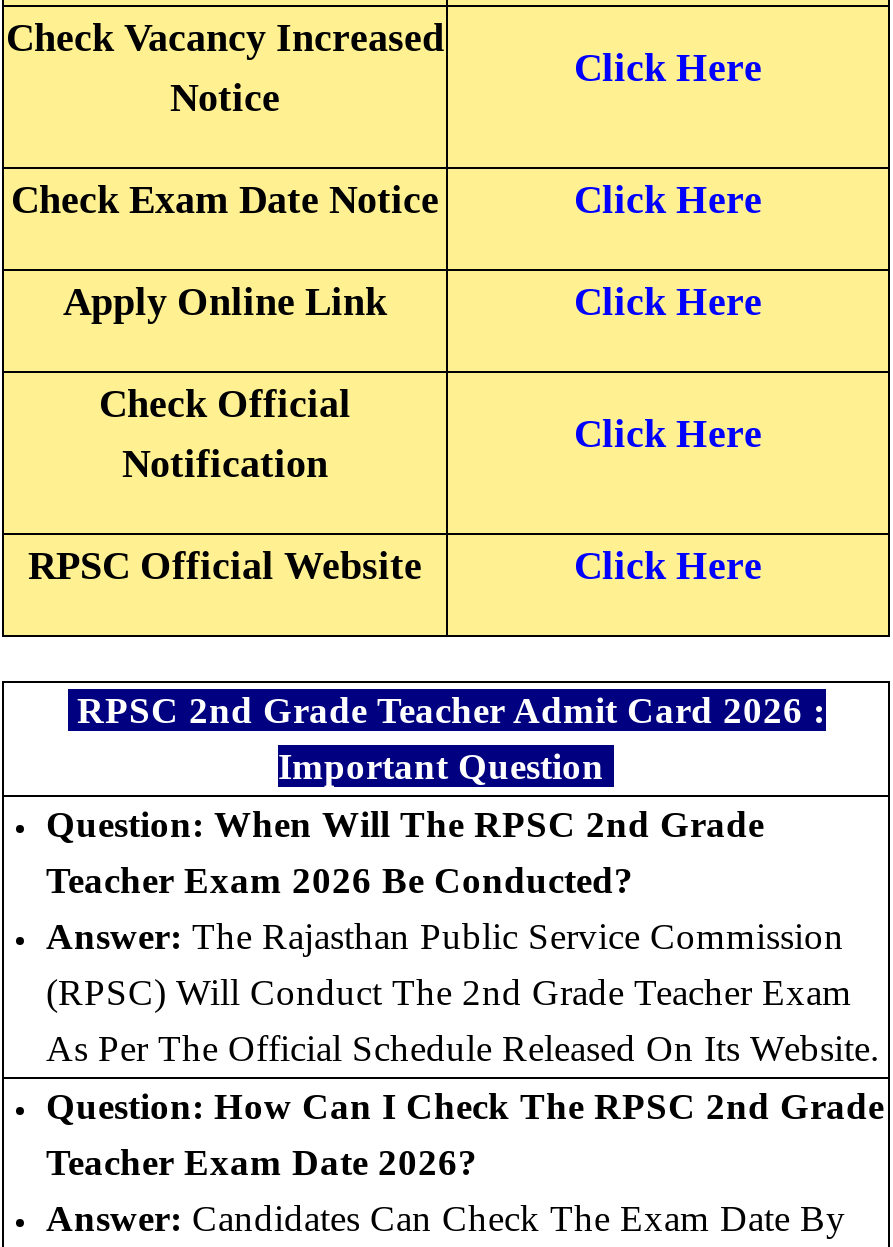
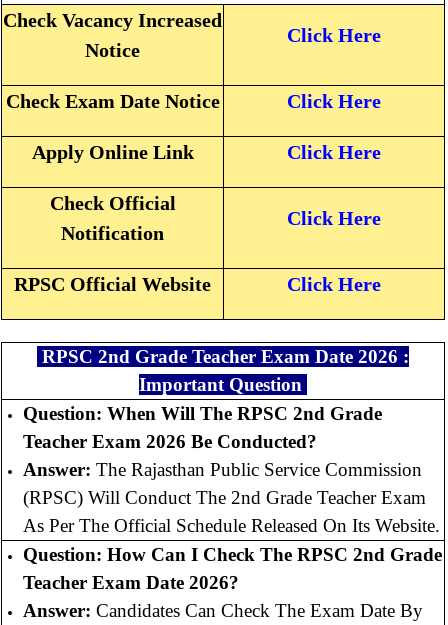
- RPSC 2nd Grade Teacher Admit Card 2026 :
+ RPSC 2nd Grade Teacher Exam Date 2026 :
